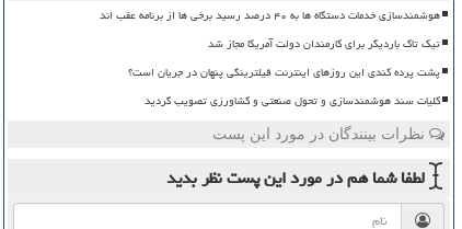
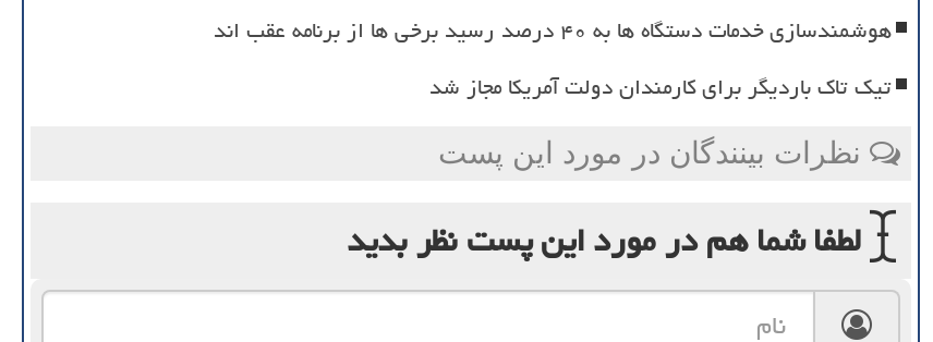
- پشت پرده کندی این روزهای اینترنت فیلترینگی پنهان در جریان است؟
- کلیات سند هوشمندسازی و تحول صنعتی و کشاورزی تصویب گردید
